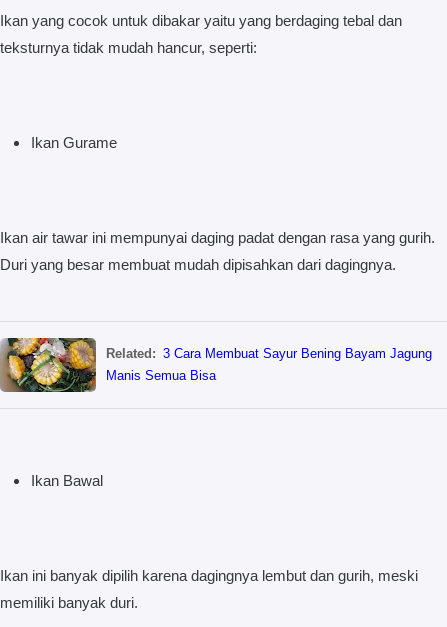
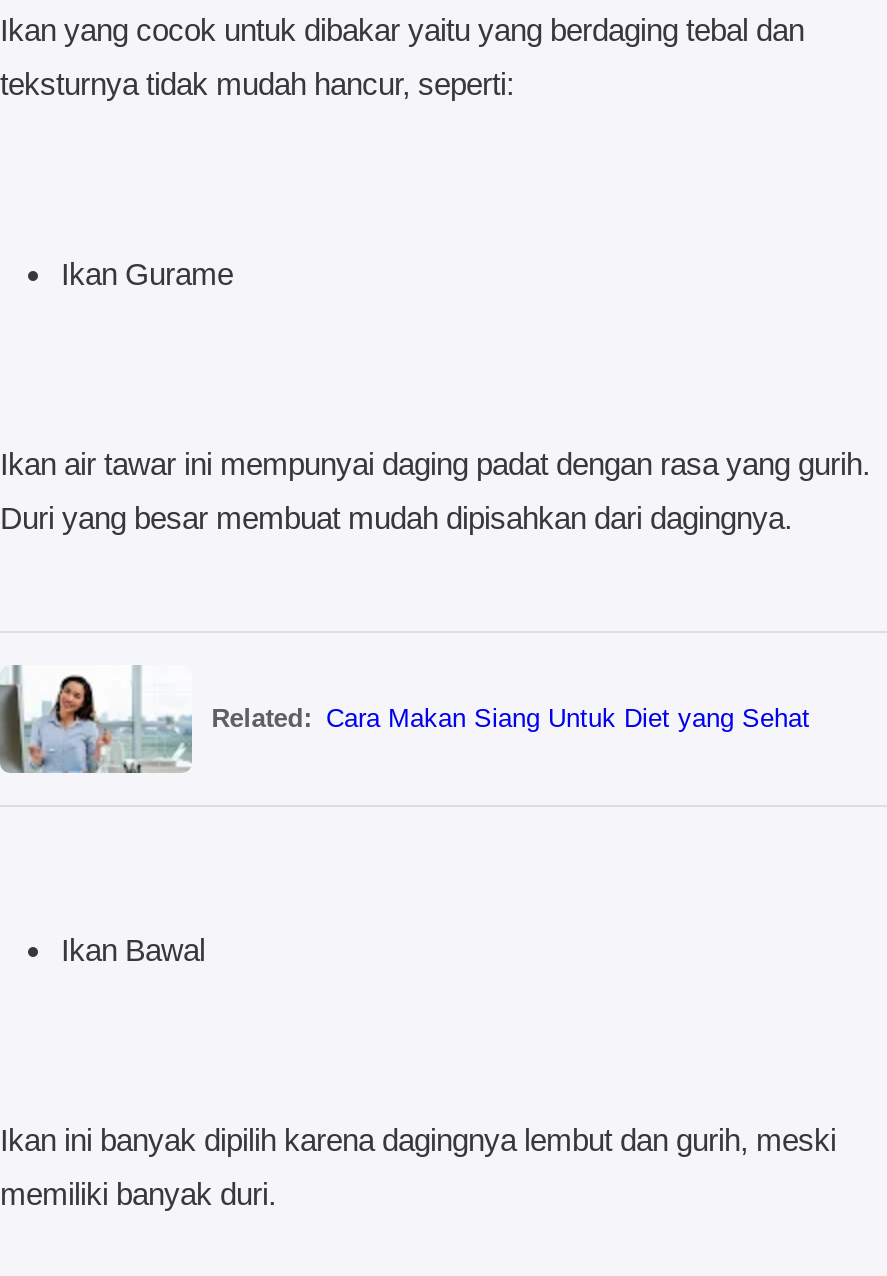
- [image]
- Related: 3 Cara Membuat Sayur Bening Bayam Jagung
- Manis Semua Bisa
+ [image]
+ Related: Cara Makan Siang Untuk Diet yang Sehat
